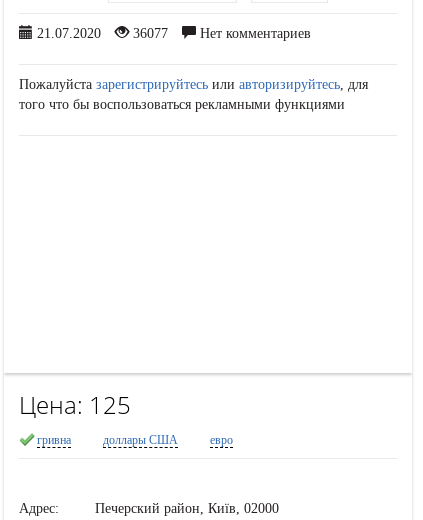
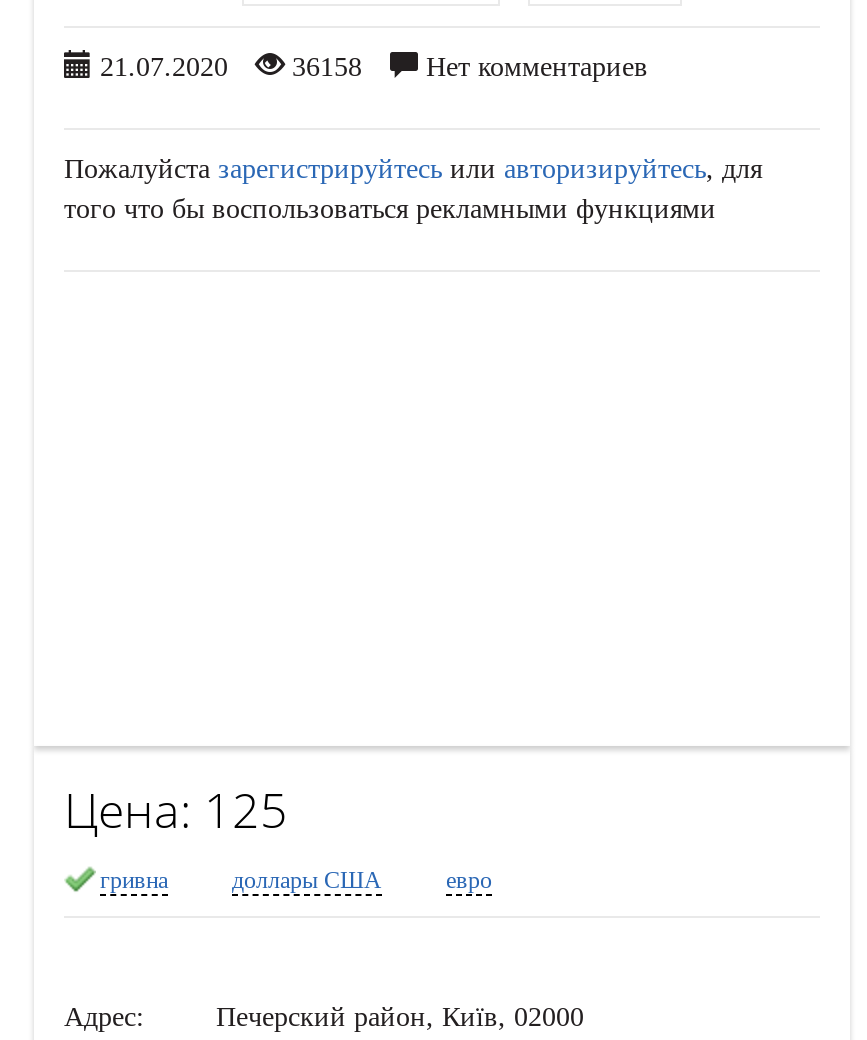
- 21.07.2020 36077 Нет комментариев
+ 21.07.2020 36158 Нет комментариев
